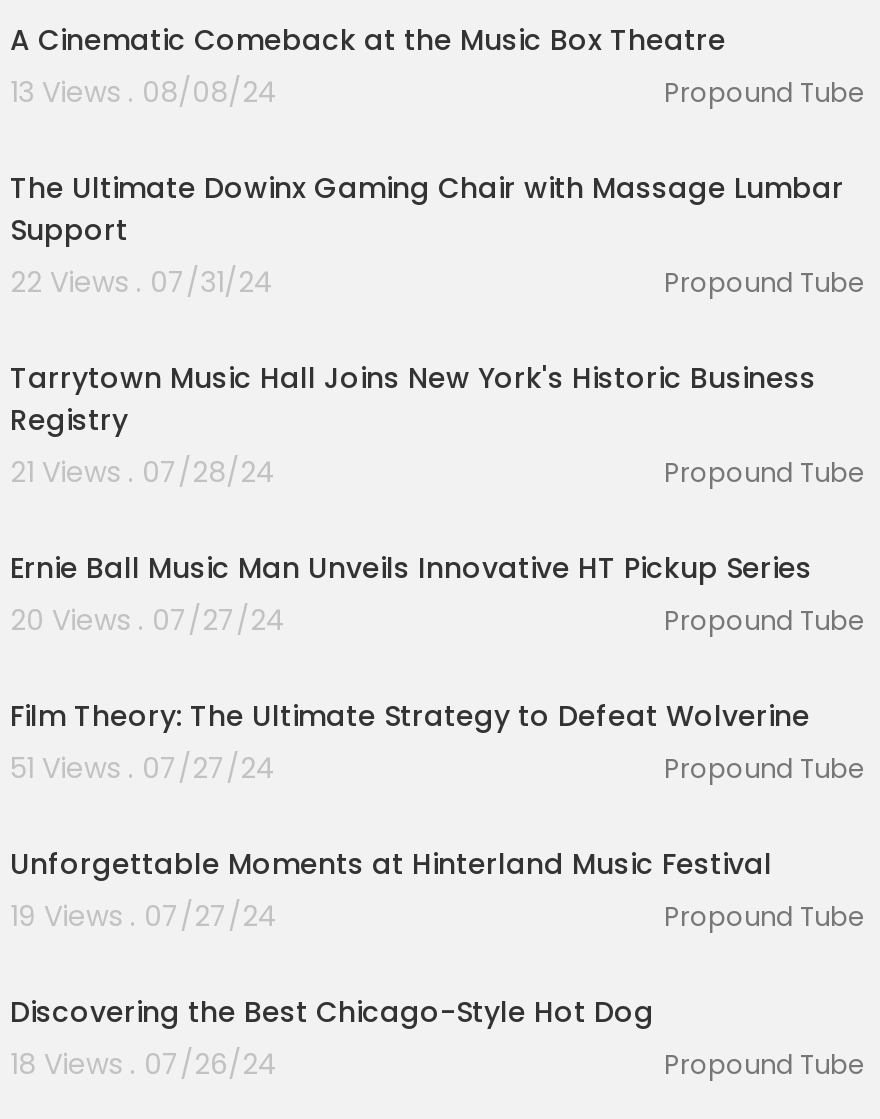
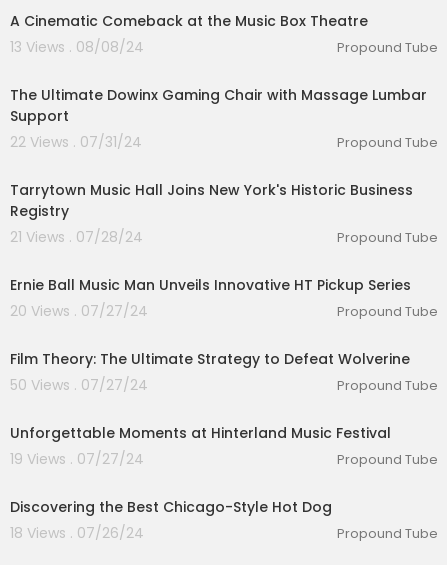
- 51 Views . 07/27/24
+ 50 Views . 07/27/24
